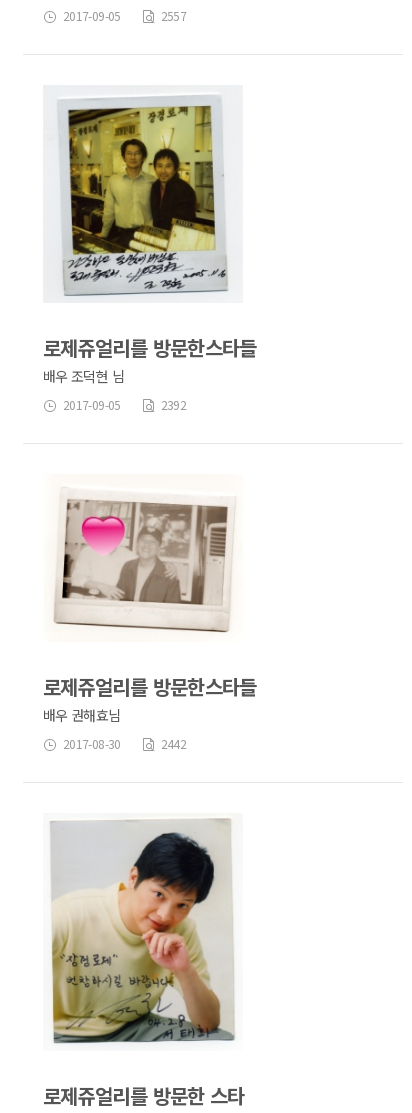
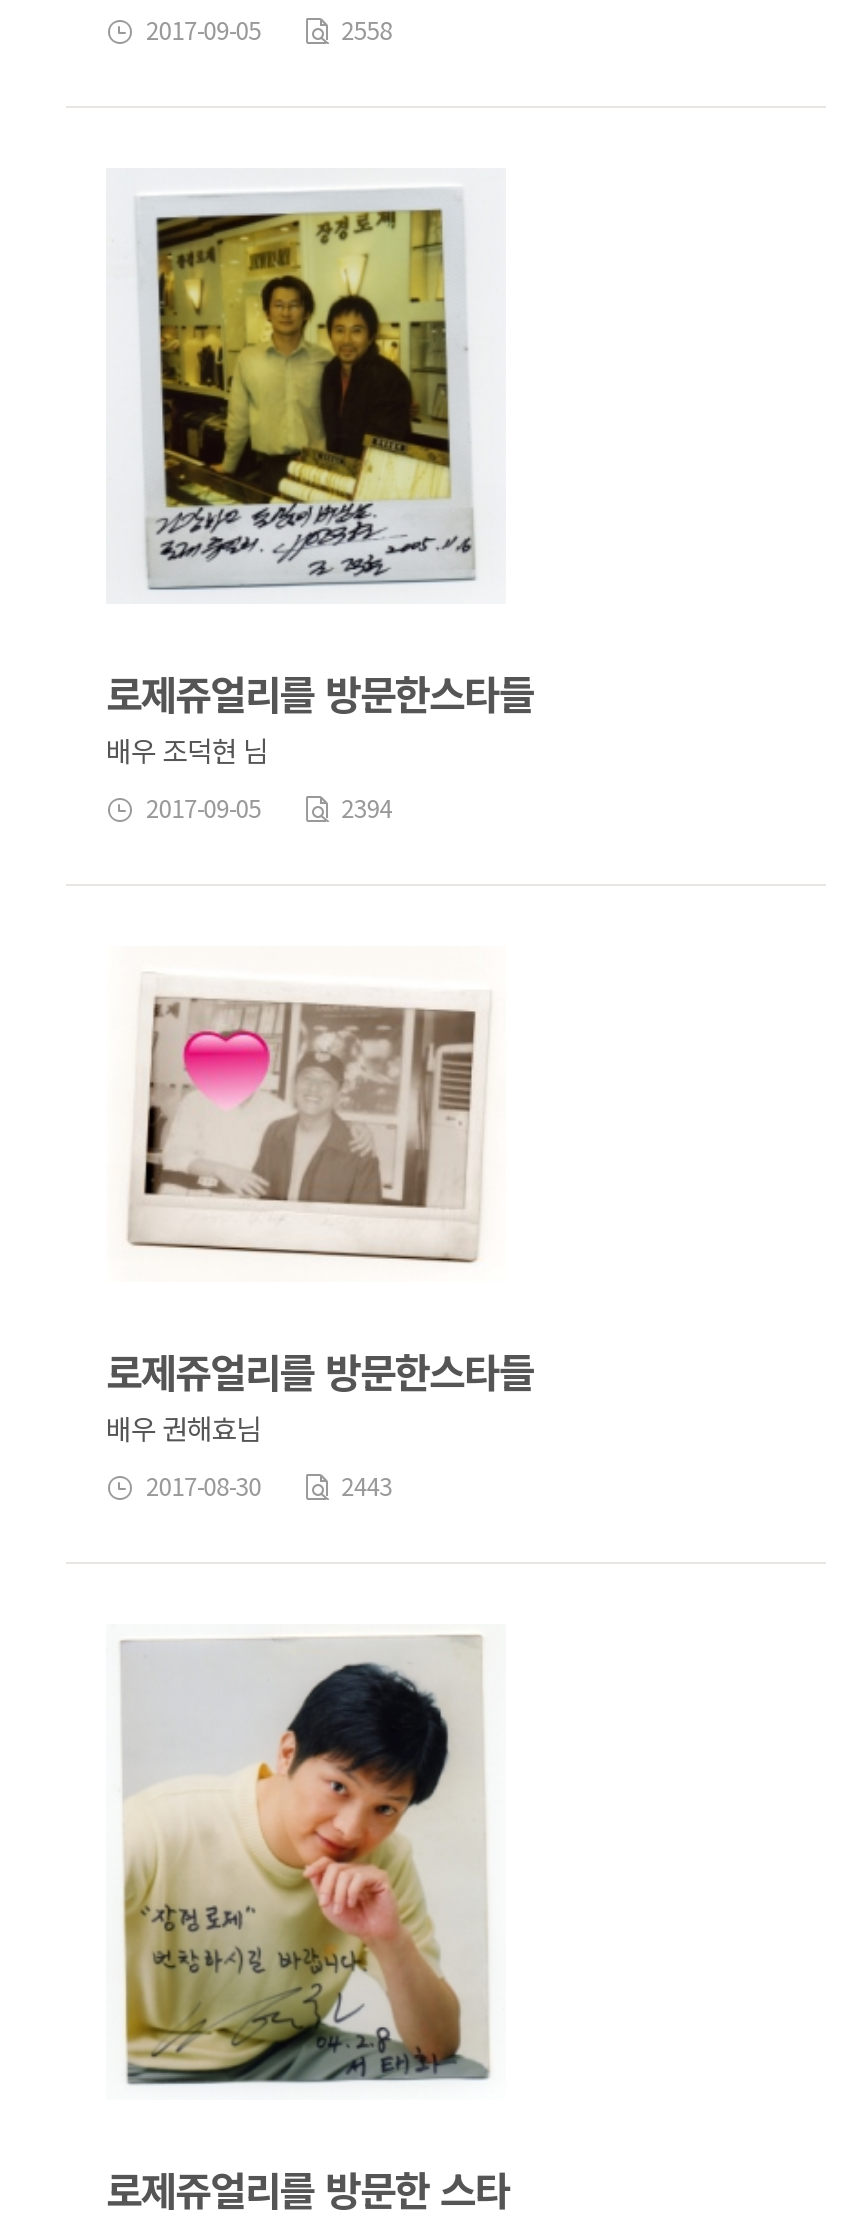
- 2557
+ 2558

- 2392
+ 2394

- 2442
+ 2443
